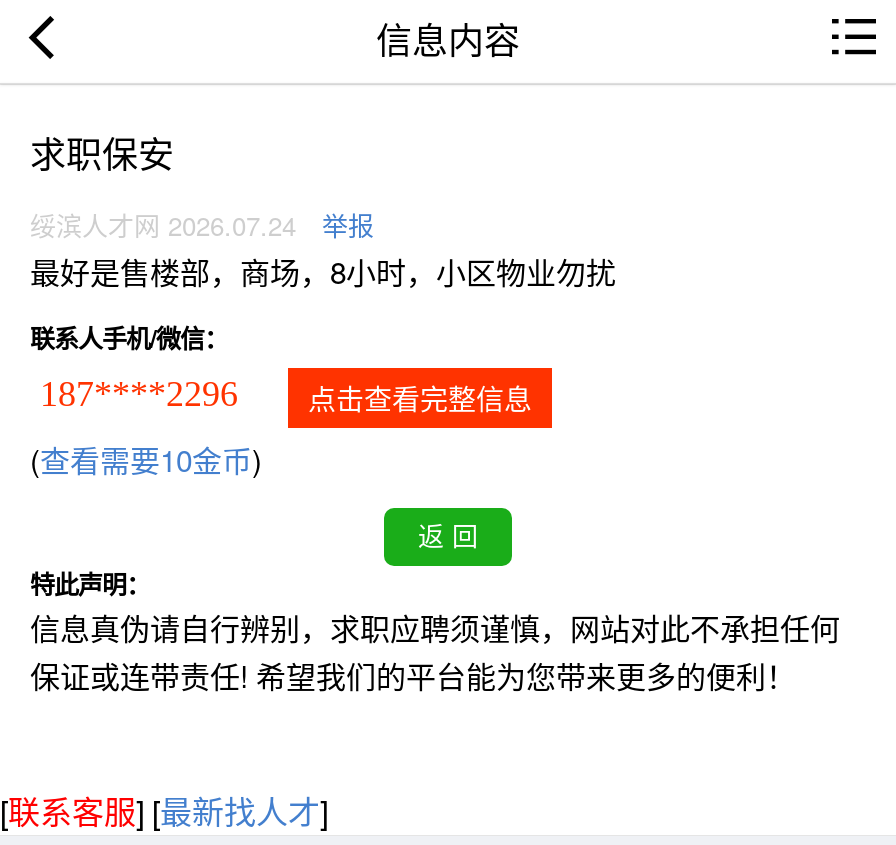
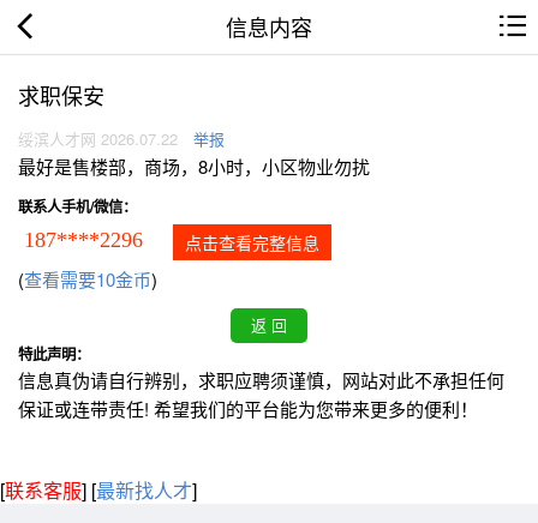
- 绥滨人才网 2026.07.24 举报
+ 绥滨人才网 2026.07.22 举报
